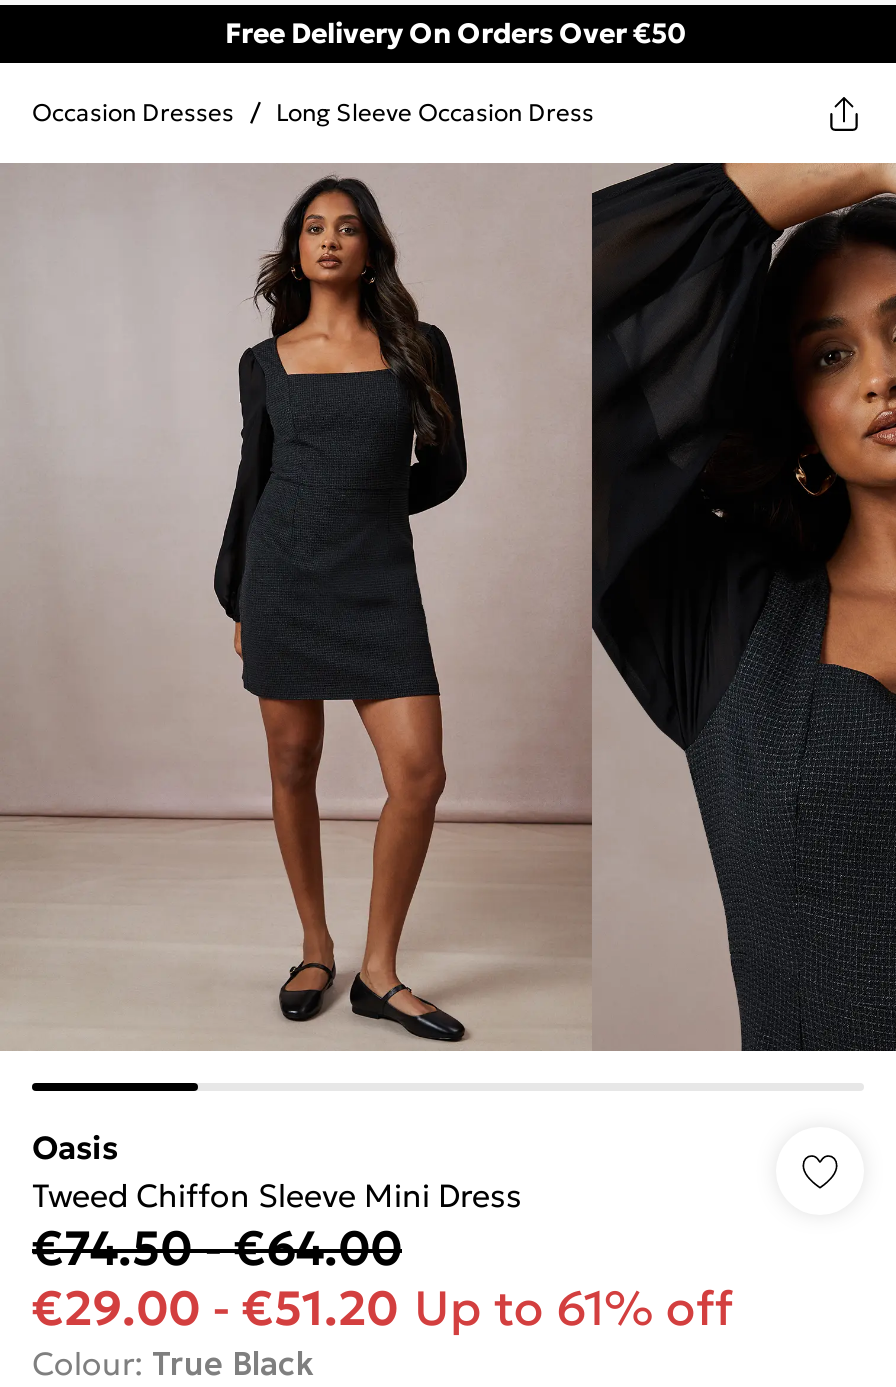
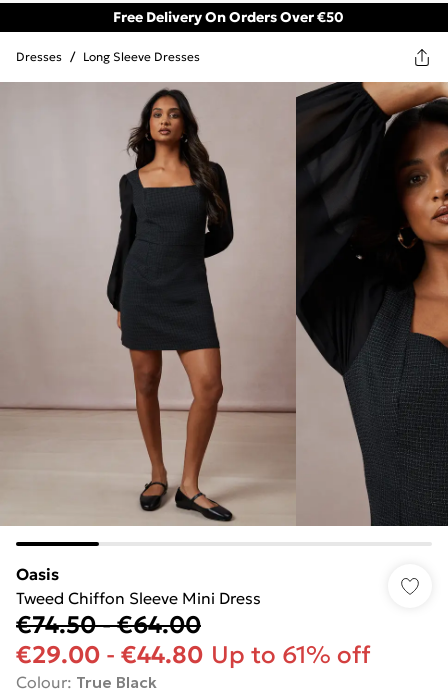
- Occasion Dresses / Long Sleeve Occasion Dress
+ Dresses / Long Sleeve Dresses

- €29.00 - €51.20 Up to 61% off
+ €29.00 - €44.80 Up to 61% off
